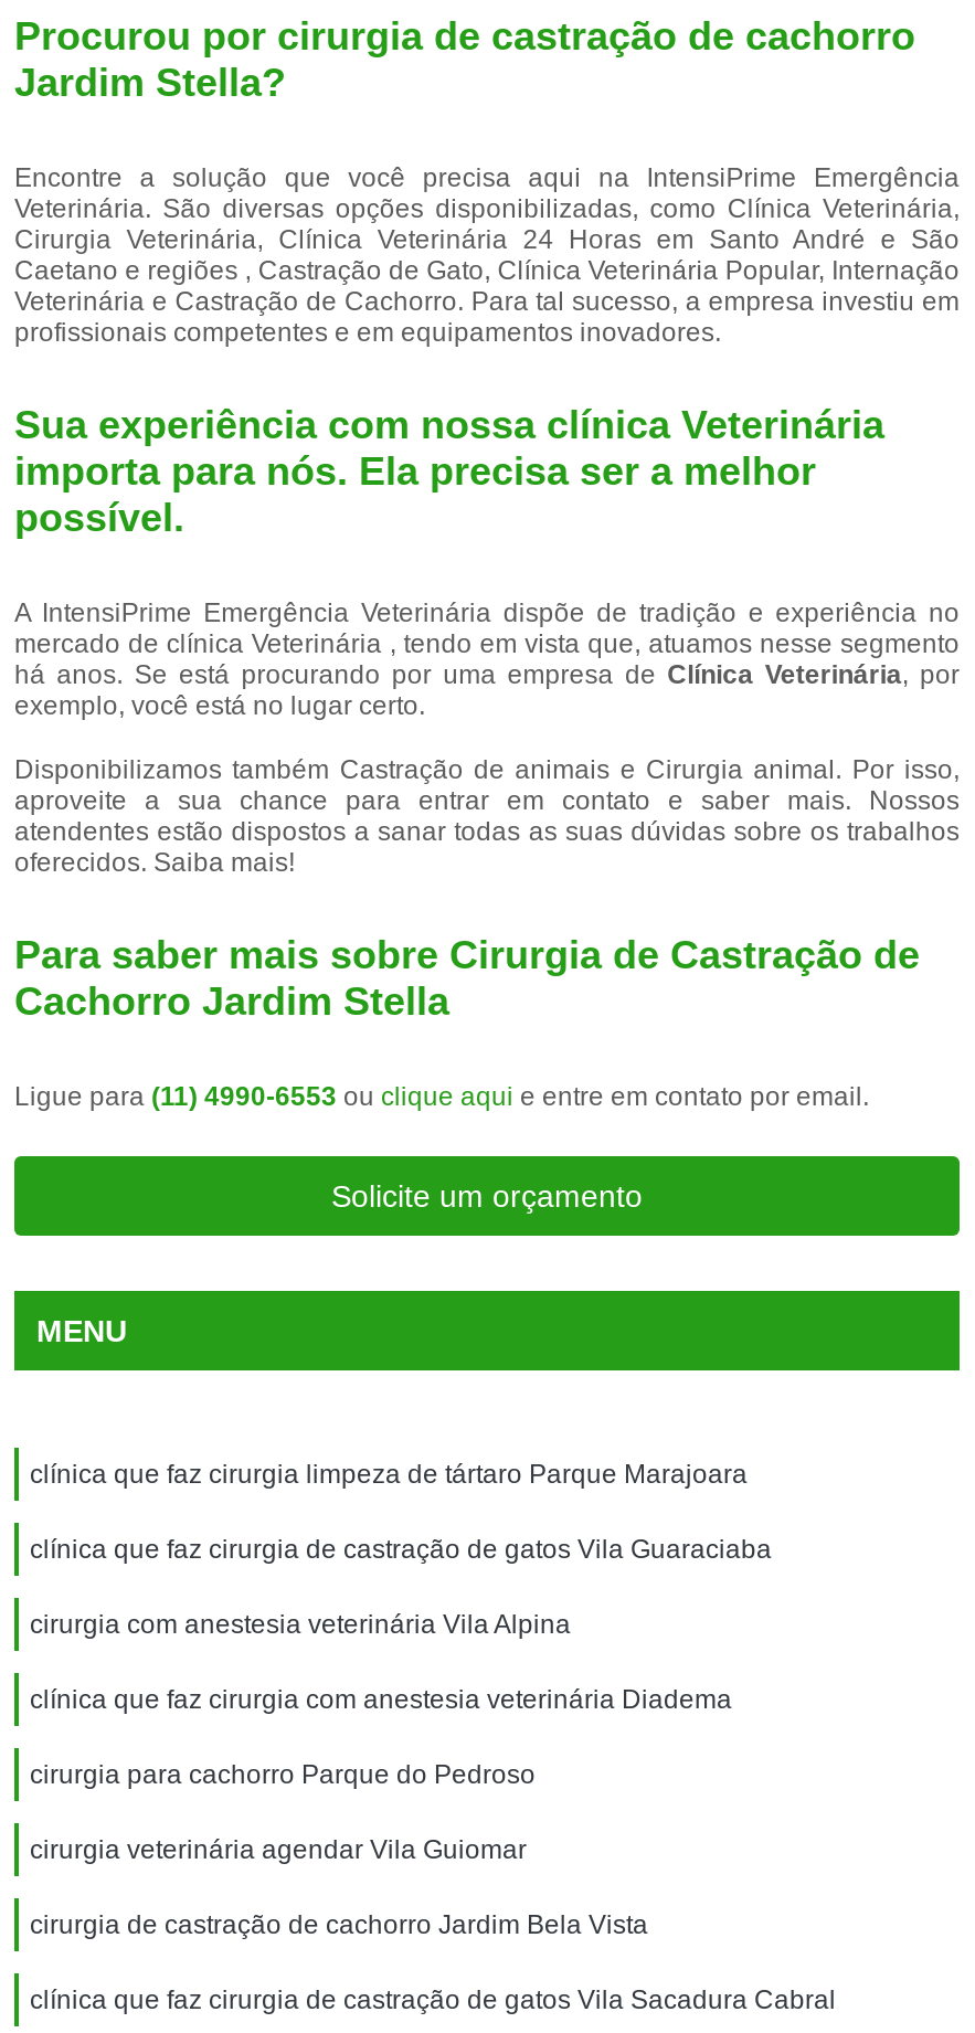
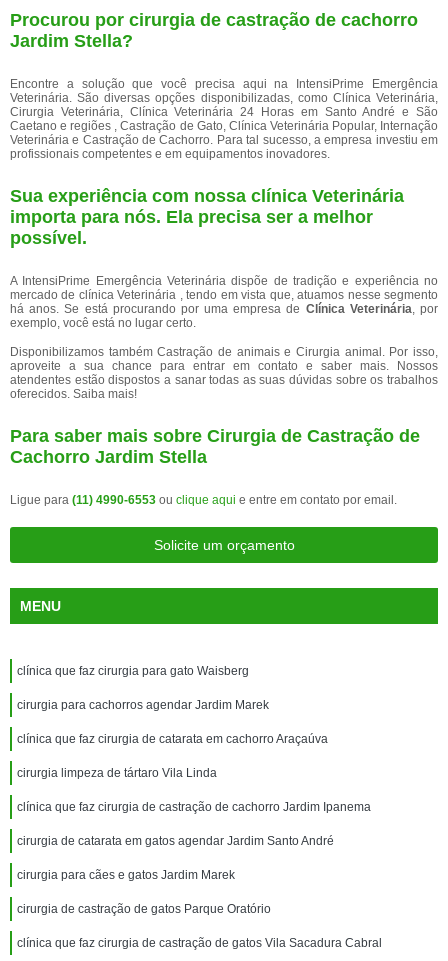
- clínica que faz cirurgia limpeza de tártaro Parque Marajoara
- clínica que faz cirurgia de castração de gatos Vila Guaraciaba
- cirurgia com anestesia veterinária Vila Alpina
- clínica que faz cirurgia com anestesia veterinária Diadema
- cirurgia para cachorro Parque do Pedroso
- cirurgia veterinária agendar Vila Guiomar
- cirurgia de castração de cachorro Jardim Bela Vista
+ clínica que faz cirurgia para gato Waisberg
+ cirurgia para cachorros agendar Jardim Marek
+ clínica que faz cirurgia de catarata em cachorro Araçaúva
+ cirurgia limpeza de tártaro Vila Linda
+ clínica que faz cirurgia de castração de cachorro Jardim Ipanema
+ cirurgia de catarata em gatos agendar Jardim Santo André
+ cirurgia para cães e gatos Jardim Marek
+ cirurgia de castração de gatos Parque Oratório
